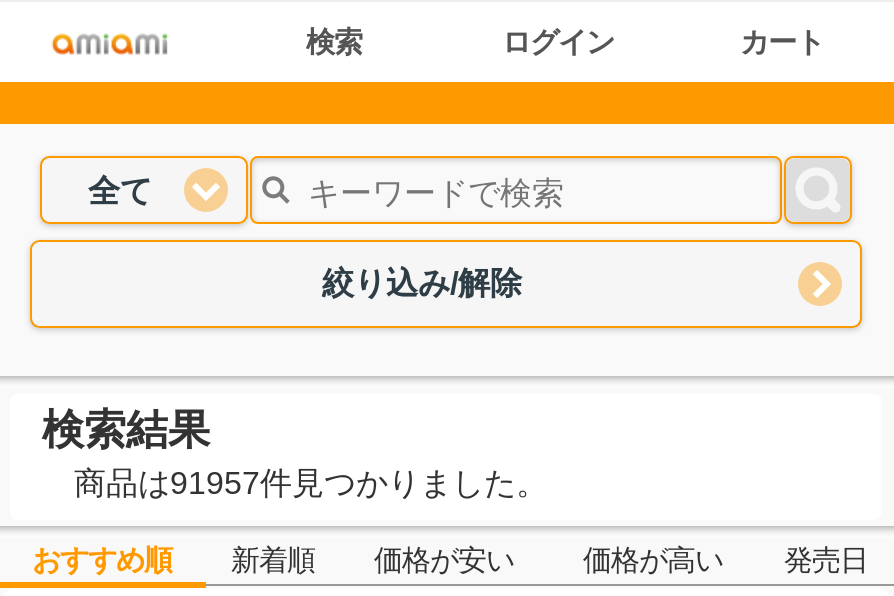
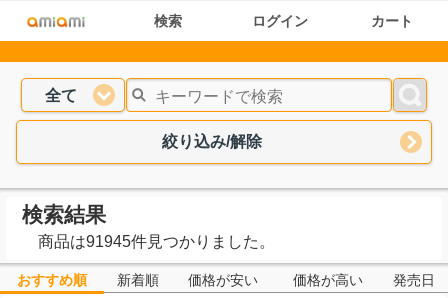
- 商品は91957件見つかりました。
+ 商品は91945件見つかりました。
